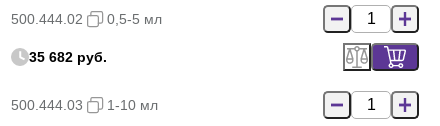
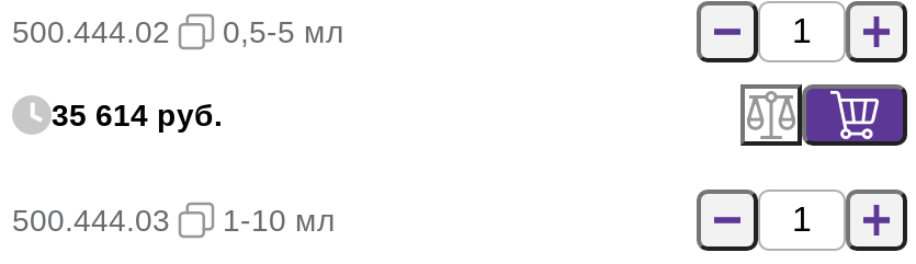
- 35 682 руб.
+ 35 614 руб.
